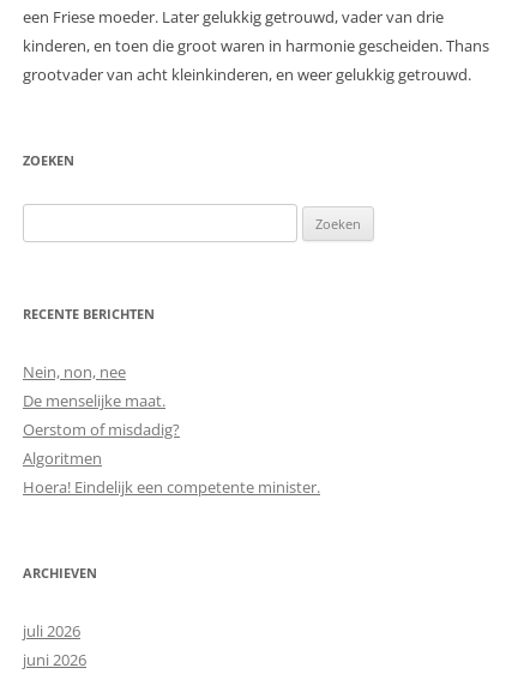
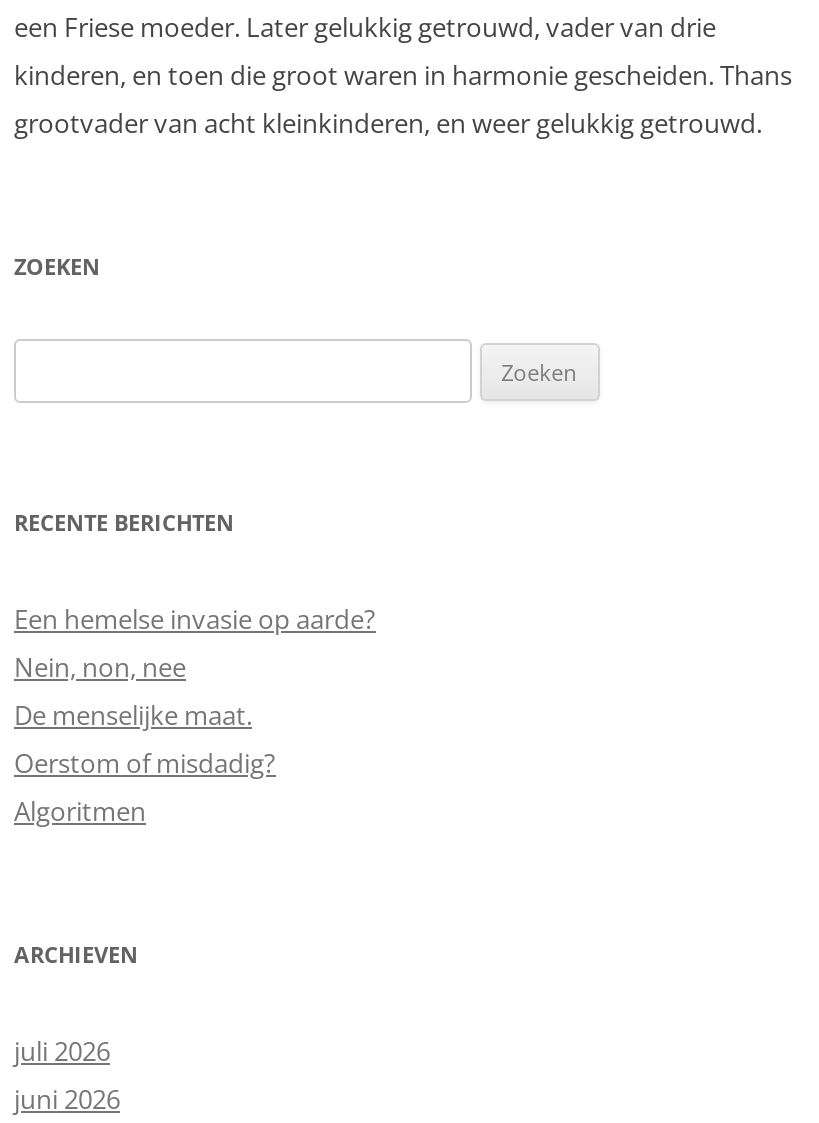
+ Een hemelse invasie op aarde?

moved down: Nein, non, nee | De menselijke maat. | Oerstom of misdadig? | Algoritmen

- Hoera! Eindelijk een competente minister.
